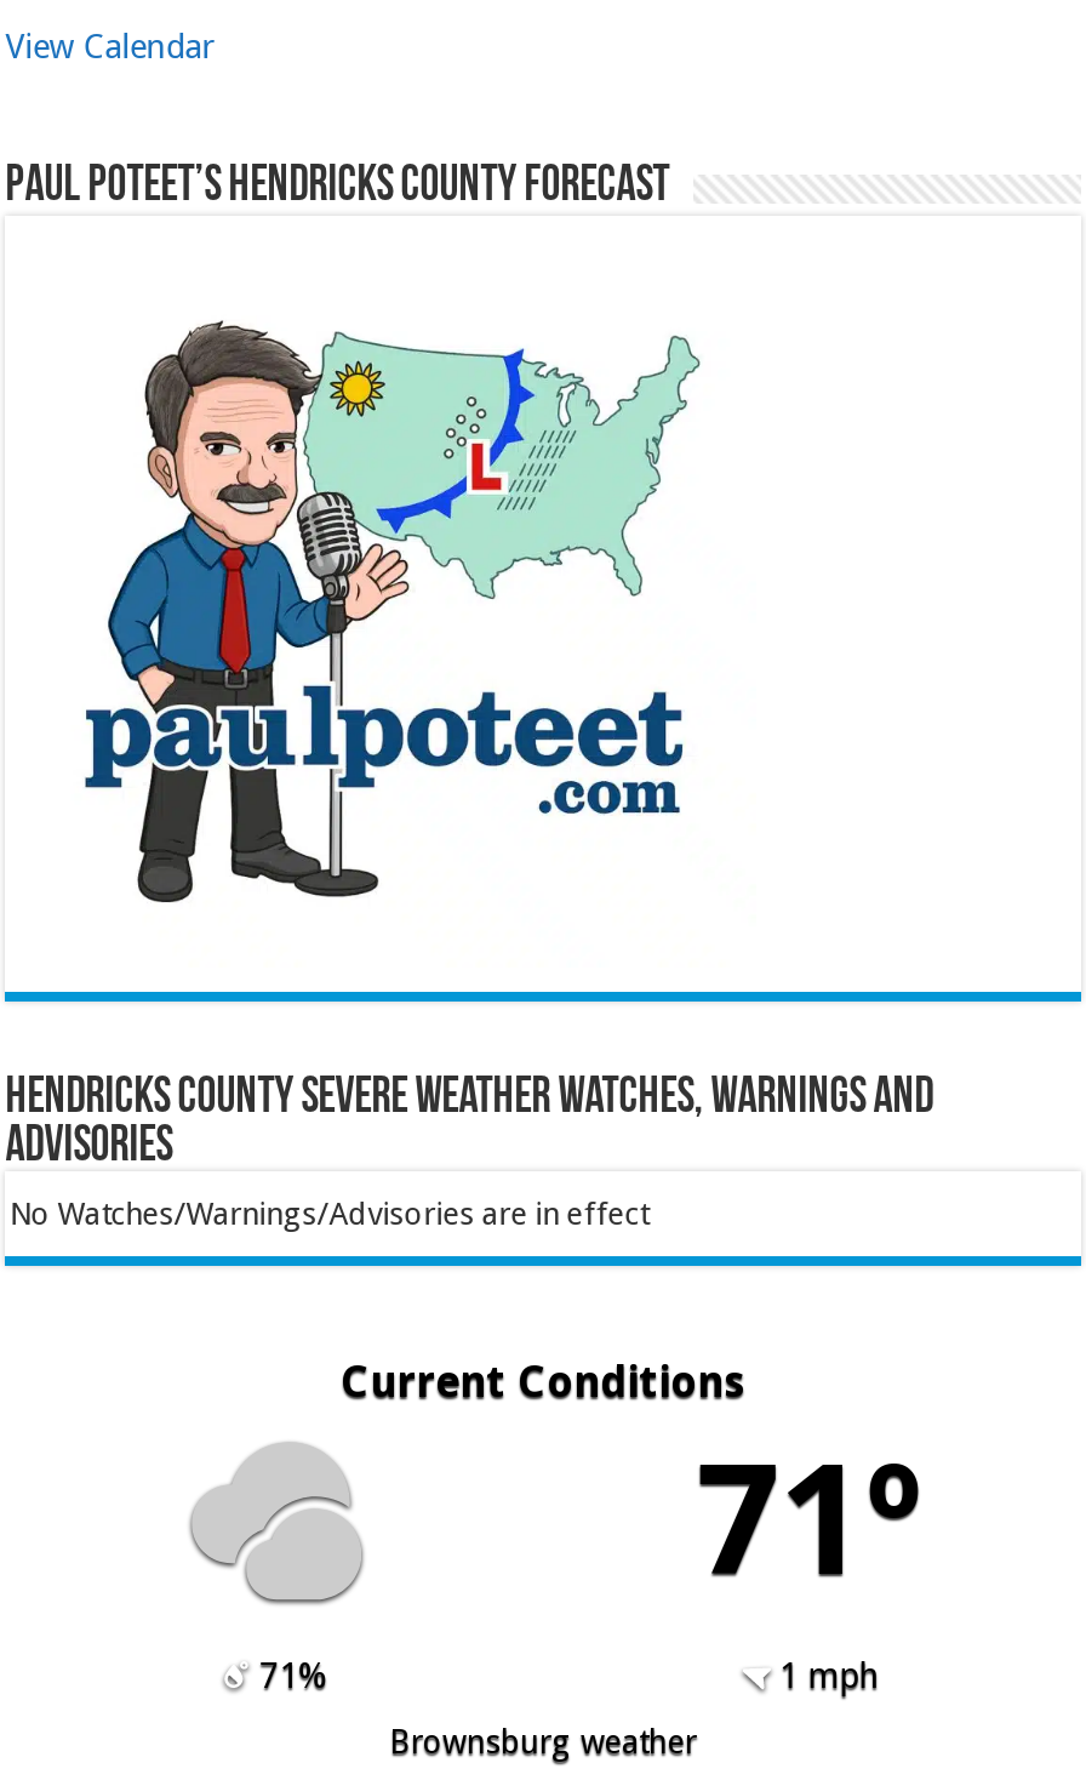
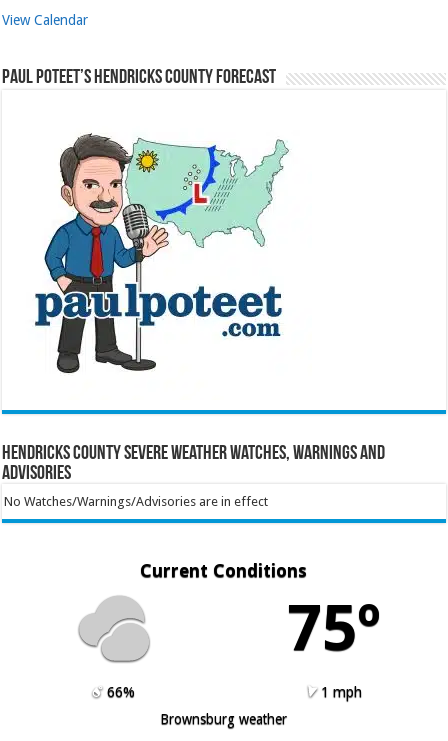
- 71º
- 71%
+ 75º
+ 66%
